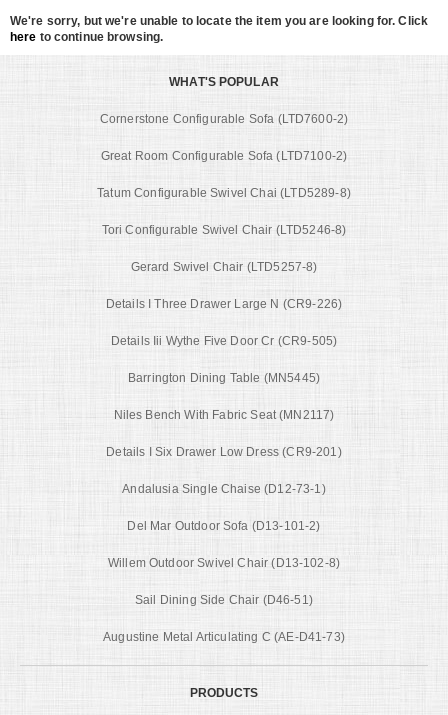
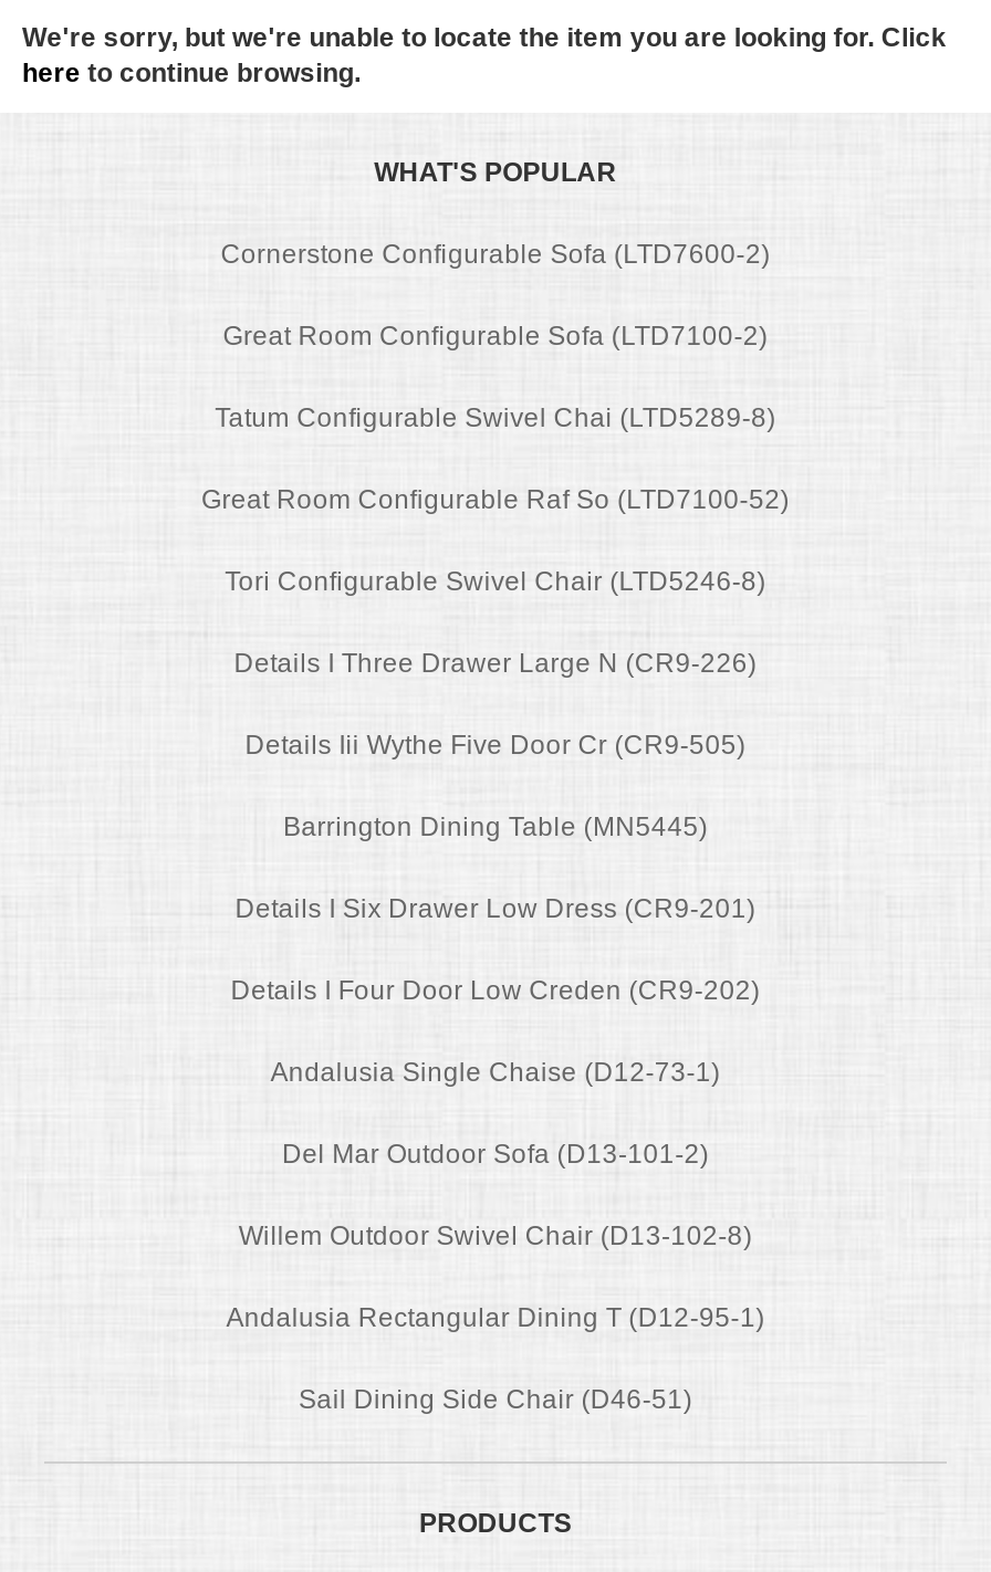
+ Great Room Configurable Raf So (LTD7100-52)

moved down: Tori Configurable Swivel Chair (LTD5246-8)

- Gerard Swivel Chair (LTD5257-8)

- Niles Bench With Fabric Seat (MN2117)

moved up: Details I Six Drawer Low Dress (CR9-201)

+ Details I Four Door Low Creden (CR9-202)

+ Andalusia Rectangular Dining T (D12-95-1)

moved down: Sail Dining Side Chair (D46-51)

- Augustine Metal Articulating C (AE-D41-73)
